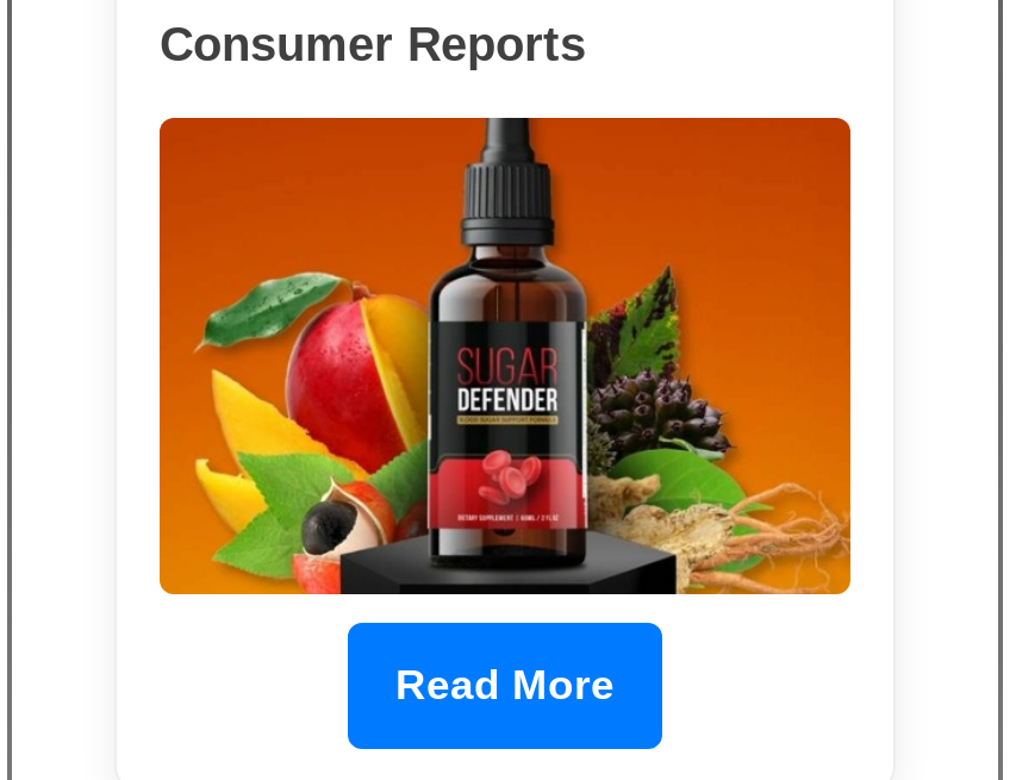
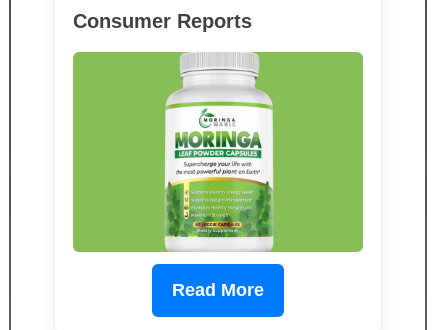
- [image]
+ [image]
